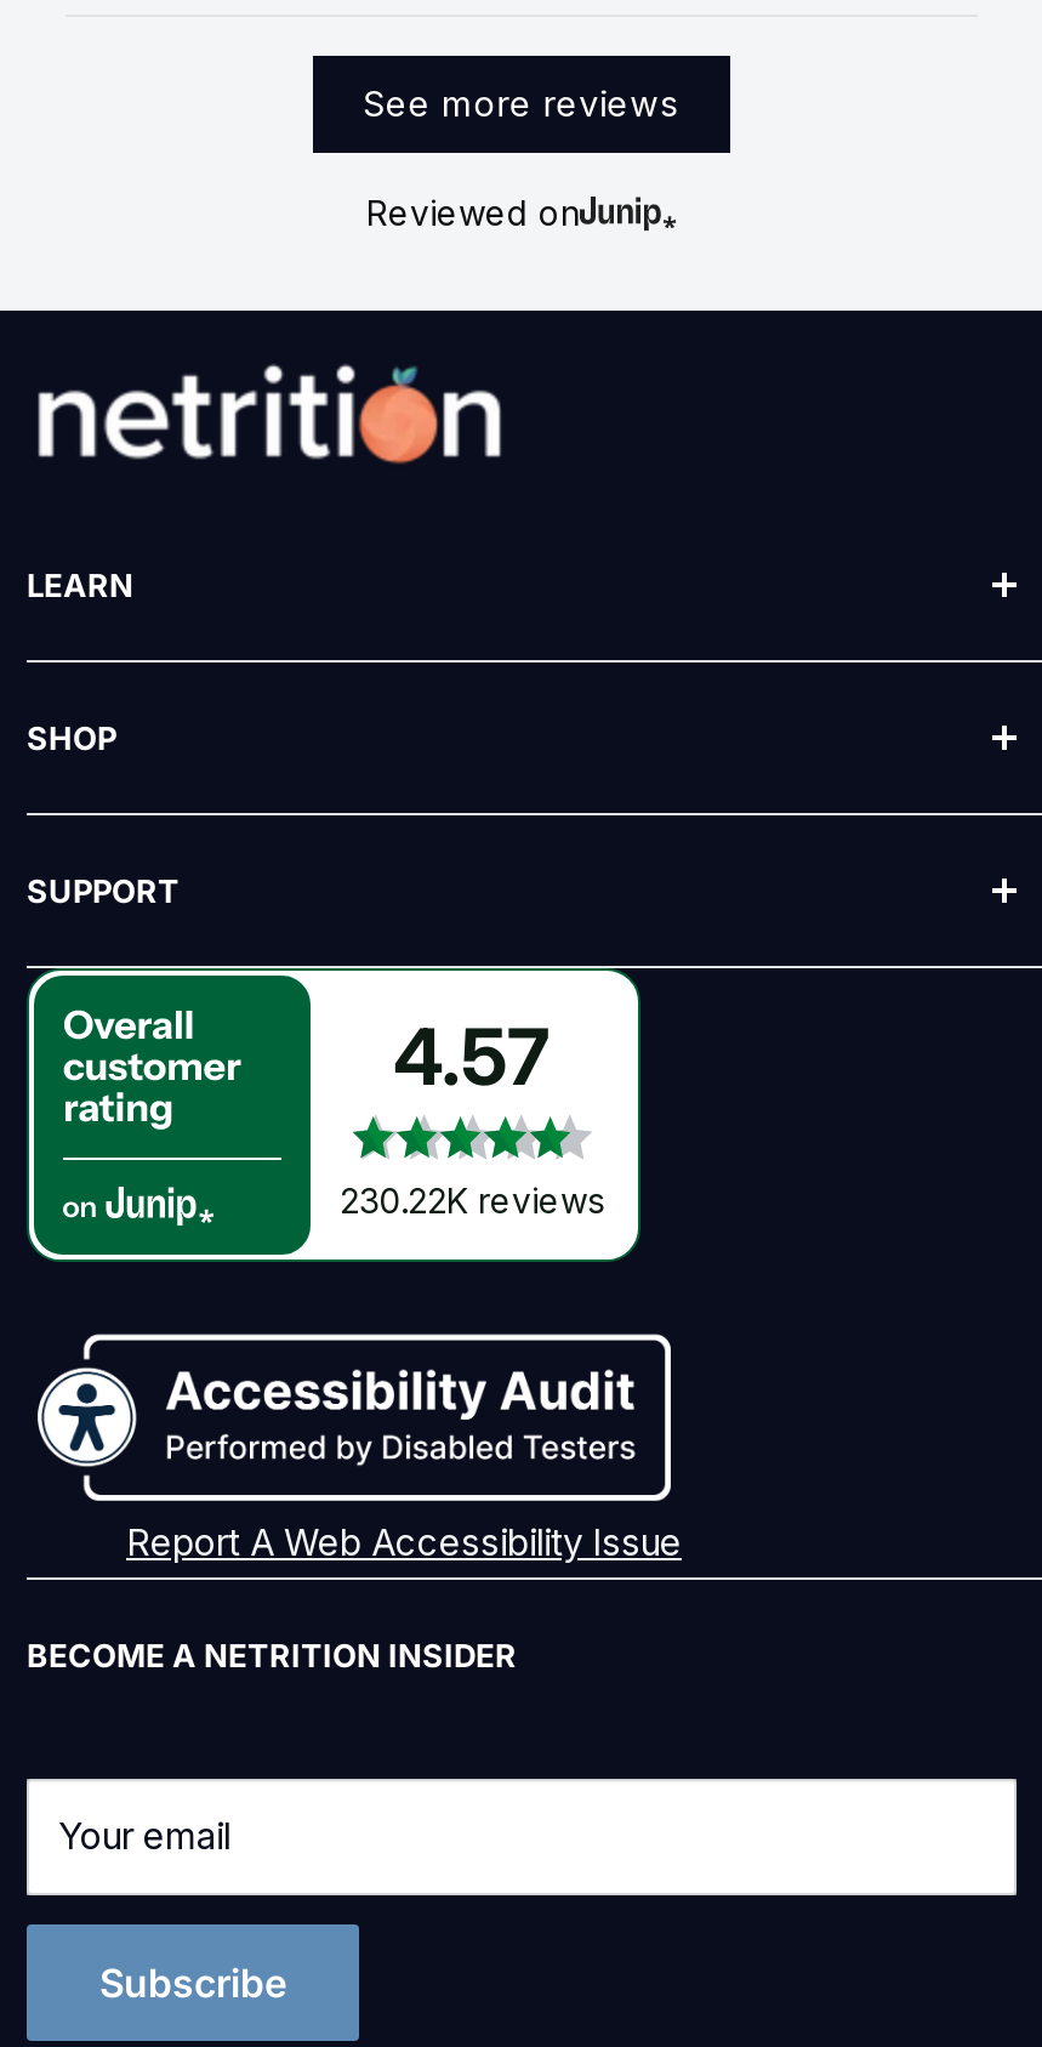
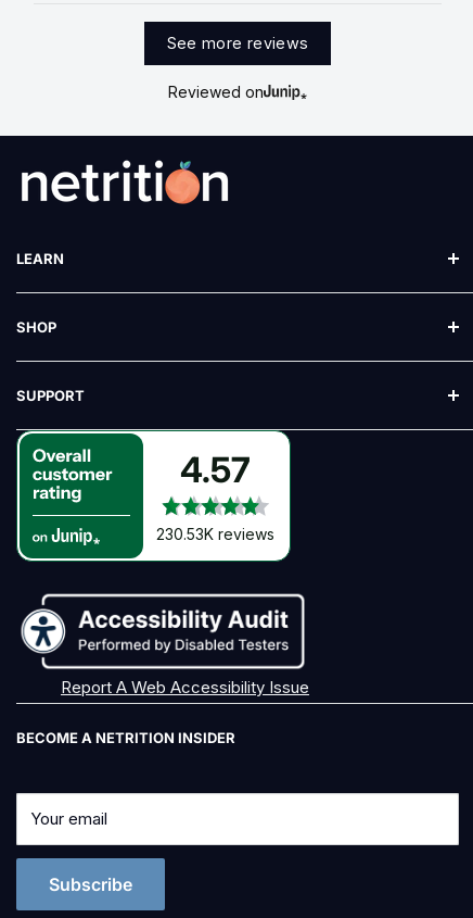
- 230.22K reviews
+ 230.53K reviews
